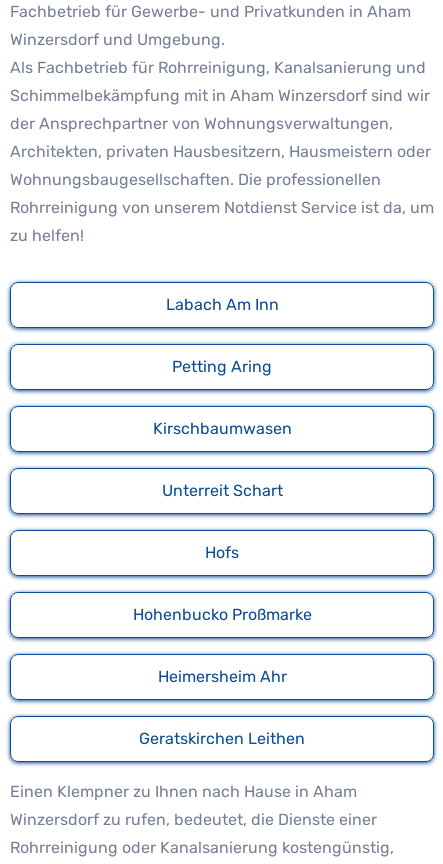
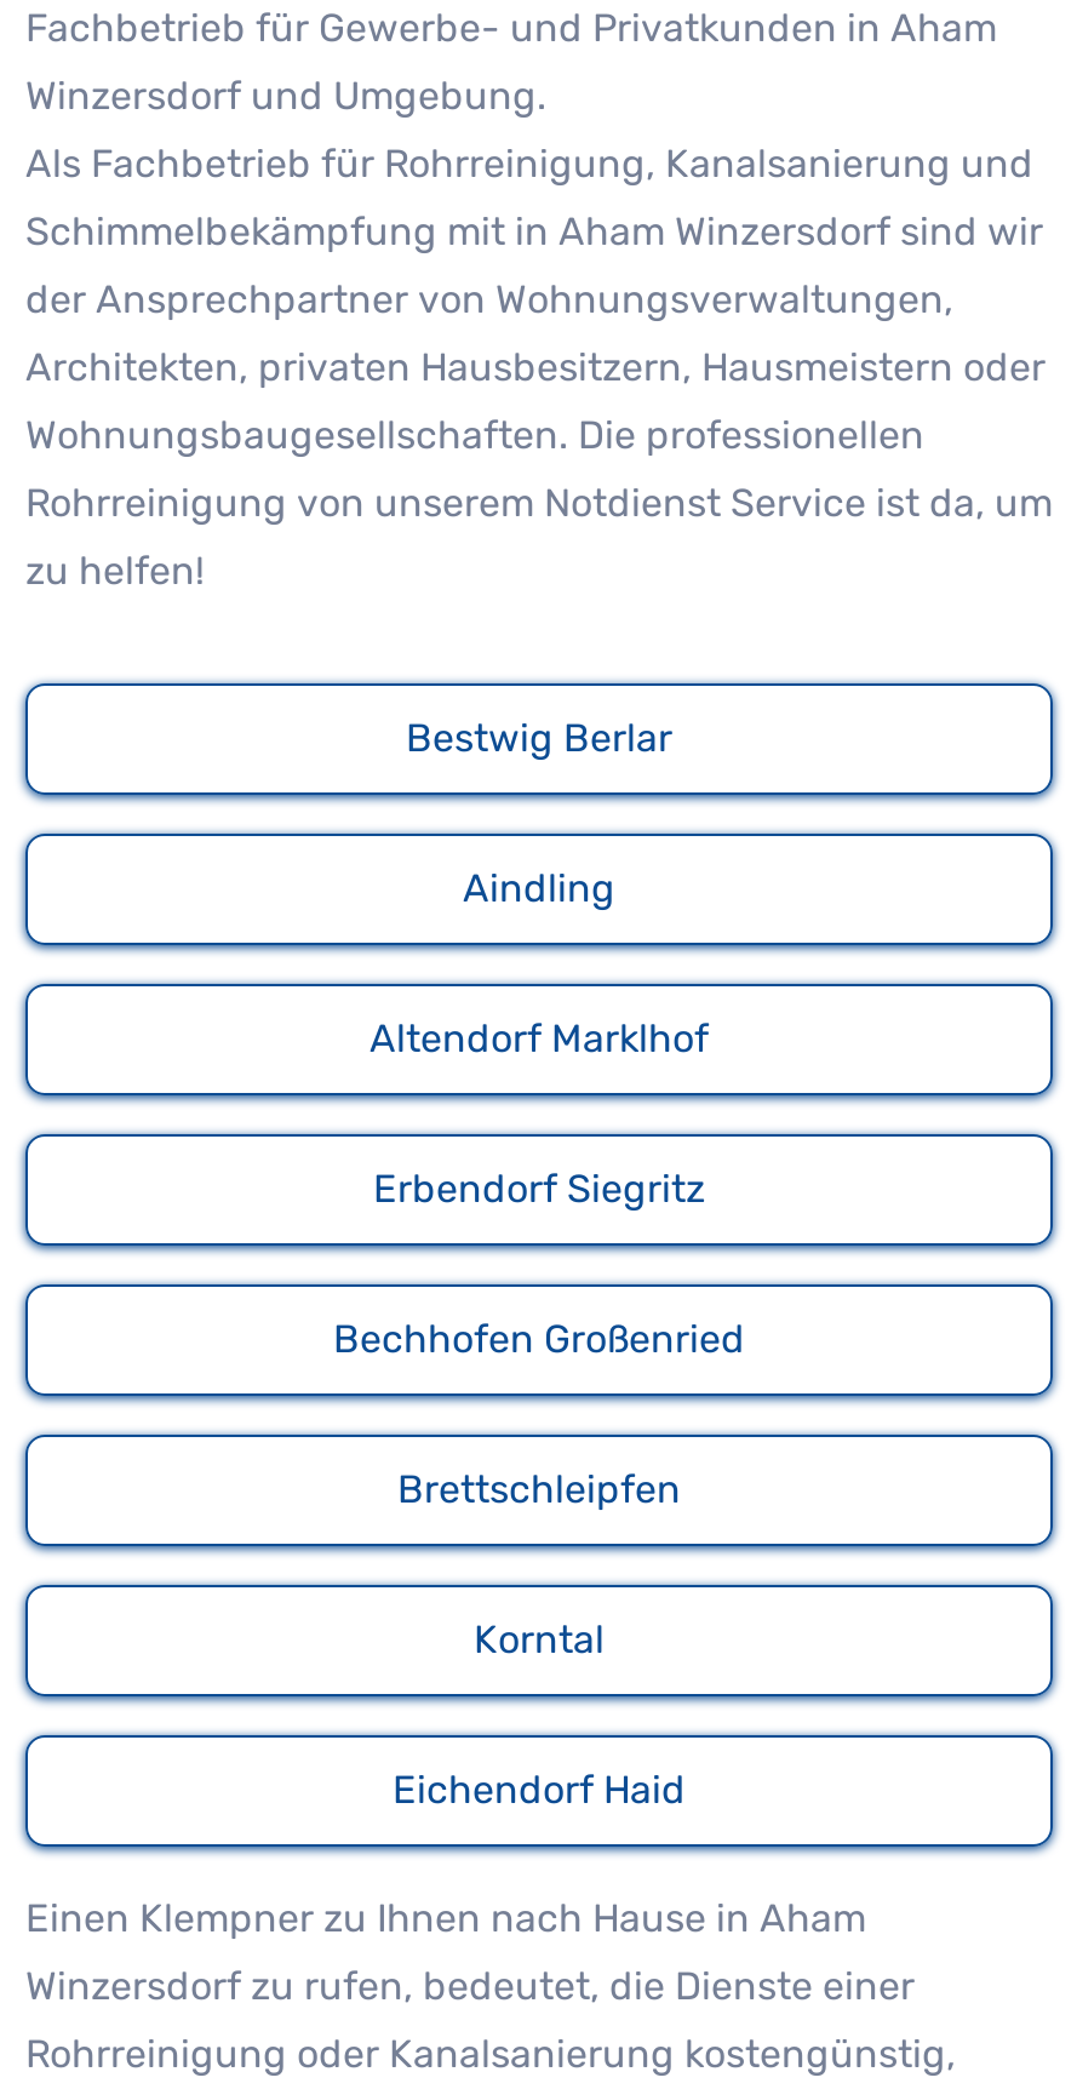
- Labach Am Inn
+ Bestwig Berlar

- Petting Aring
+ Aindling

- Kirschbaumwasen
+ Altendorf Marklhof

- Unterreit Schart
+ Erbendorf Siegritz

- Hofs
+ Bechhofen Großenried

- Hohenbucko Proßmarke
+ Brettschleipfen

- Heimersheim Ahr
+ Korntal

- Geratskirchen Leithen
+ Eichendorf Haid
